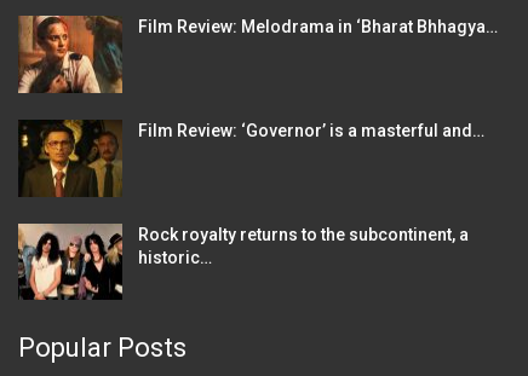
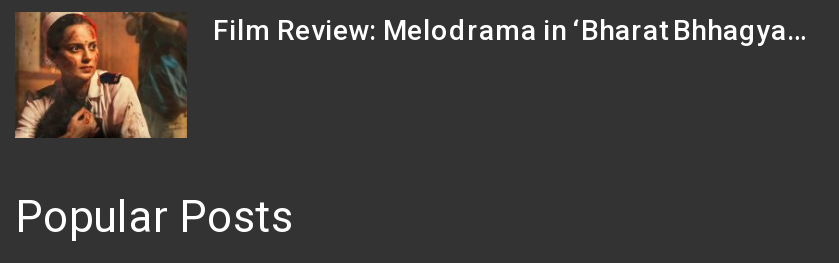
- [image]
- Film Review: ‘Governor’ is a masterful and…

- [image]
- Rock royalty returns to the subcontinent, a
- historic…
